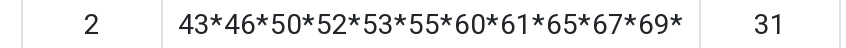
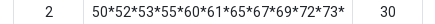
- 43*46*50*52*53*55*60*61*65*67*69*
+ 50*52*53*55*60*61*65*67*69*72*73*

- 31
+ 30
